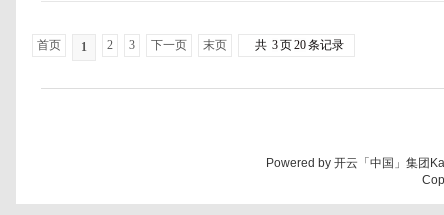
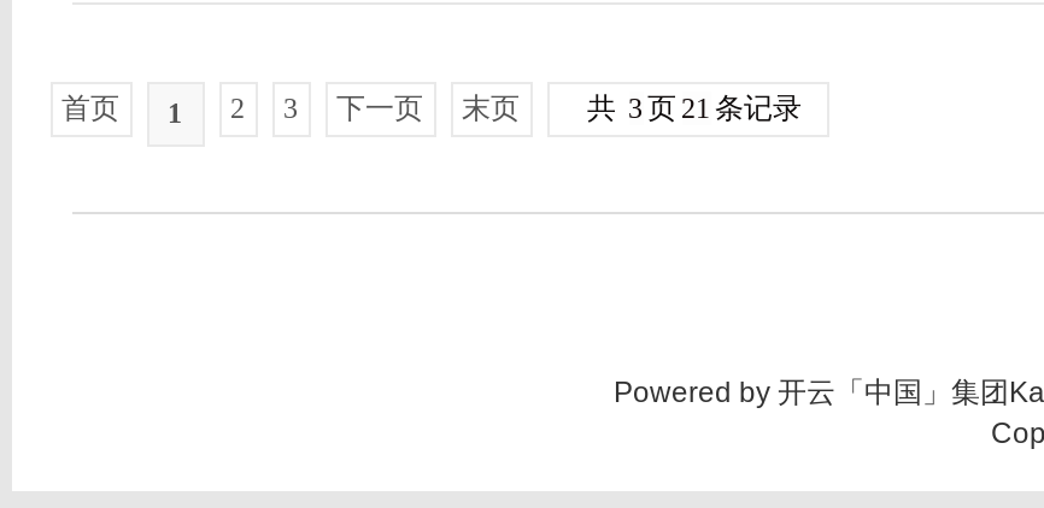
- 首页 1 2 3 下一页 末页 共 3 页 20 条记录
+ 首页 1 2 3 下一页 末页 共 3 页 21 条记录
